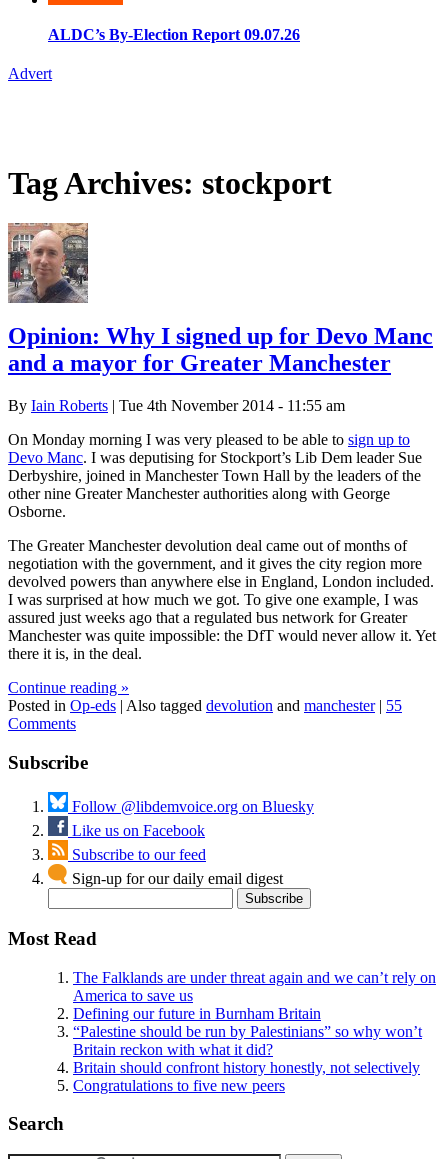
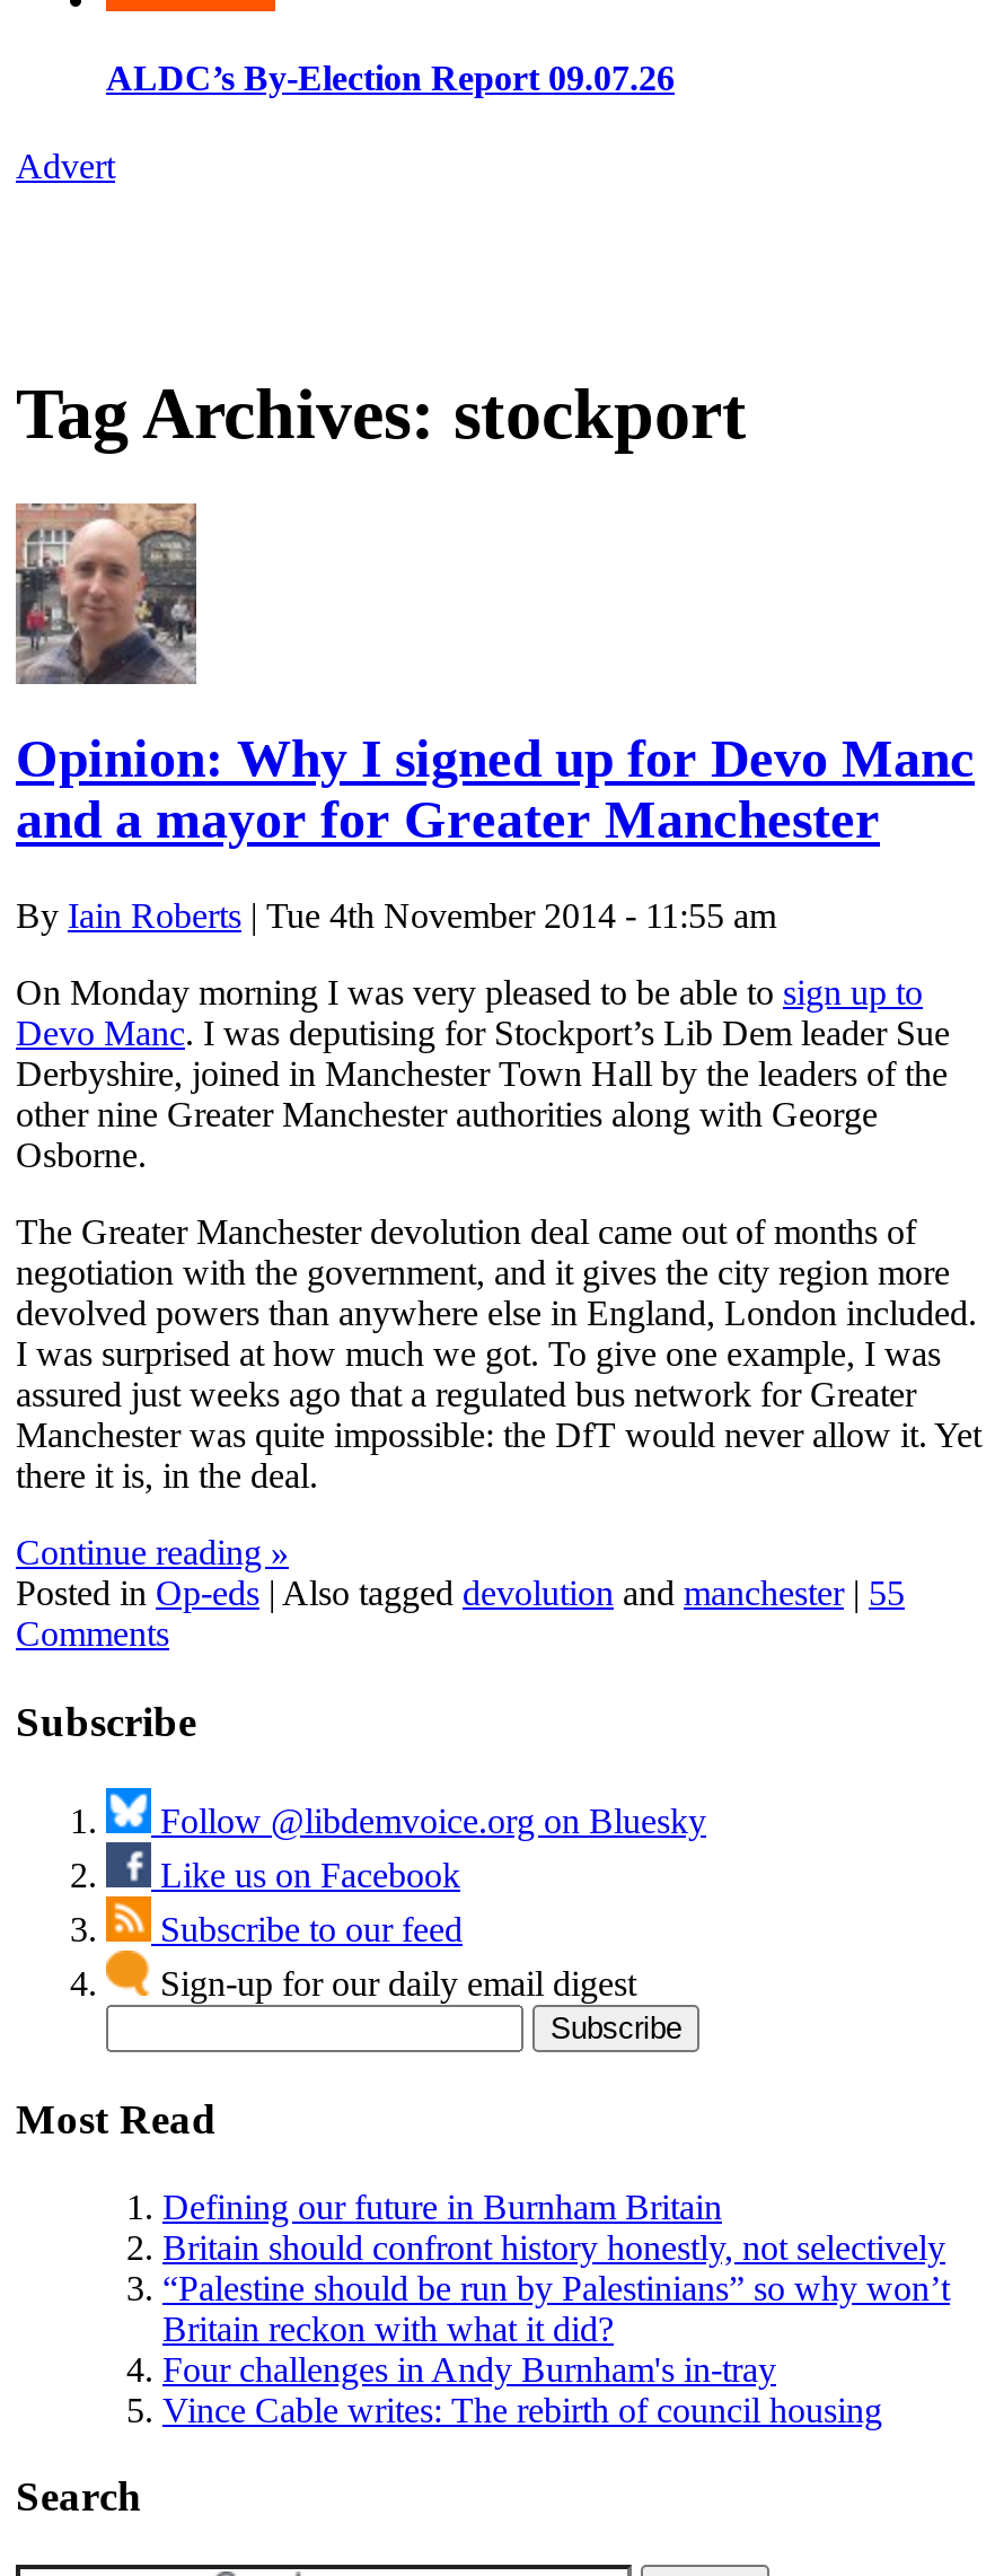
- The Falklands are under threat again and we can’t rely on
- America to save us

moved up: Defining our future in Burnham Britain

moved up: Britain should confront history honestly, not selectively

- Congratulations to five new peers
+ Four challenges in Andy Burnham's in-tray
+ Vince Cable writes: The rebirth of council housing
